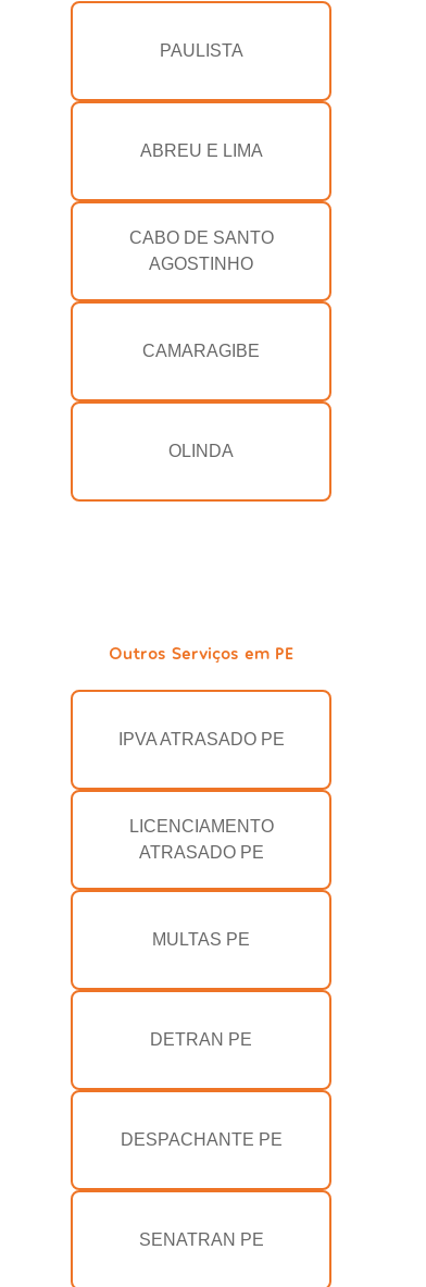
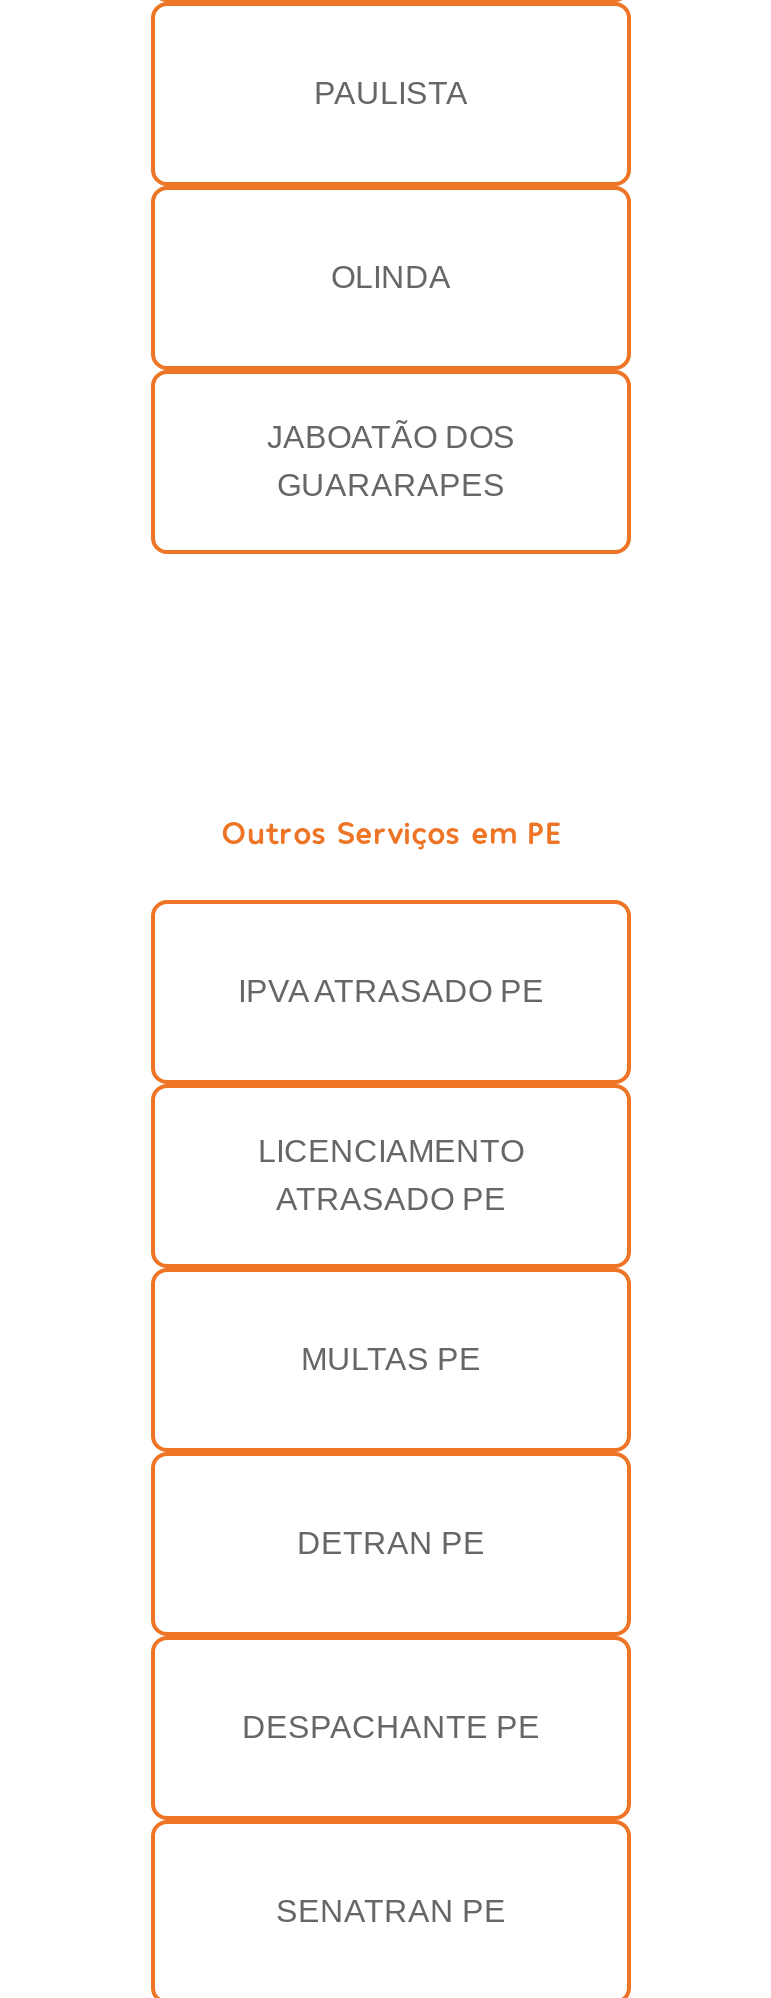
- ABREU E LIMA

- CABO DE SANTO
- AGOSTINHO

- CAMARAGIBE

moved up: OLINDA

+ JABOATÃO DOS
+ GUARARAPES
